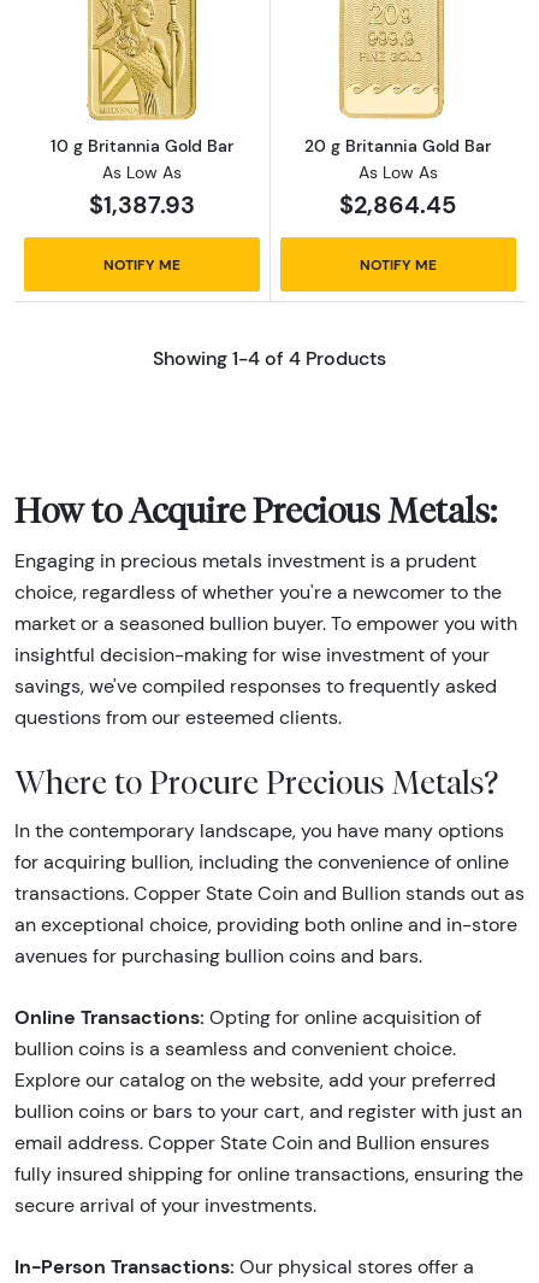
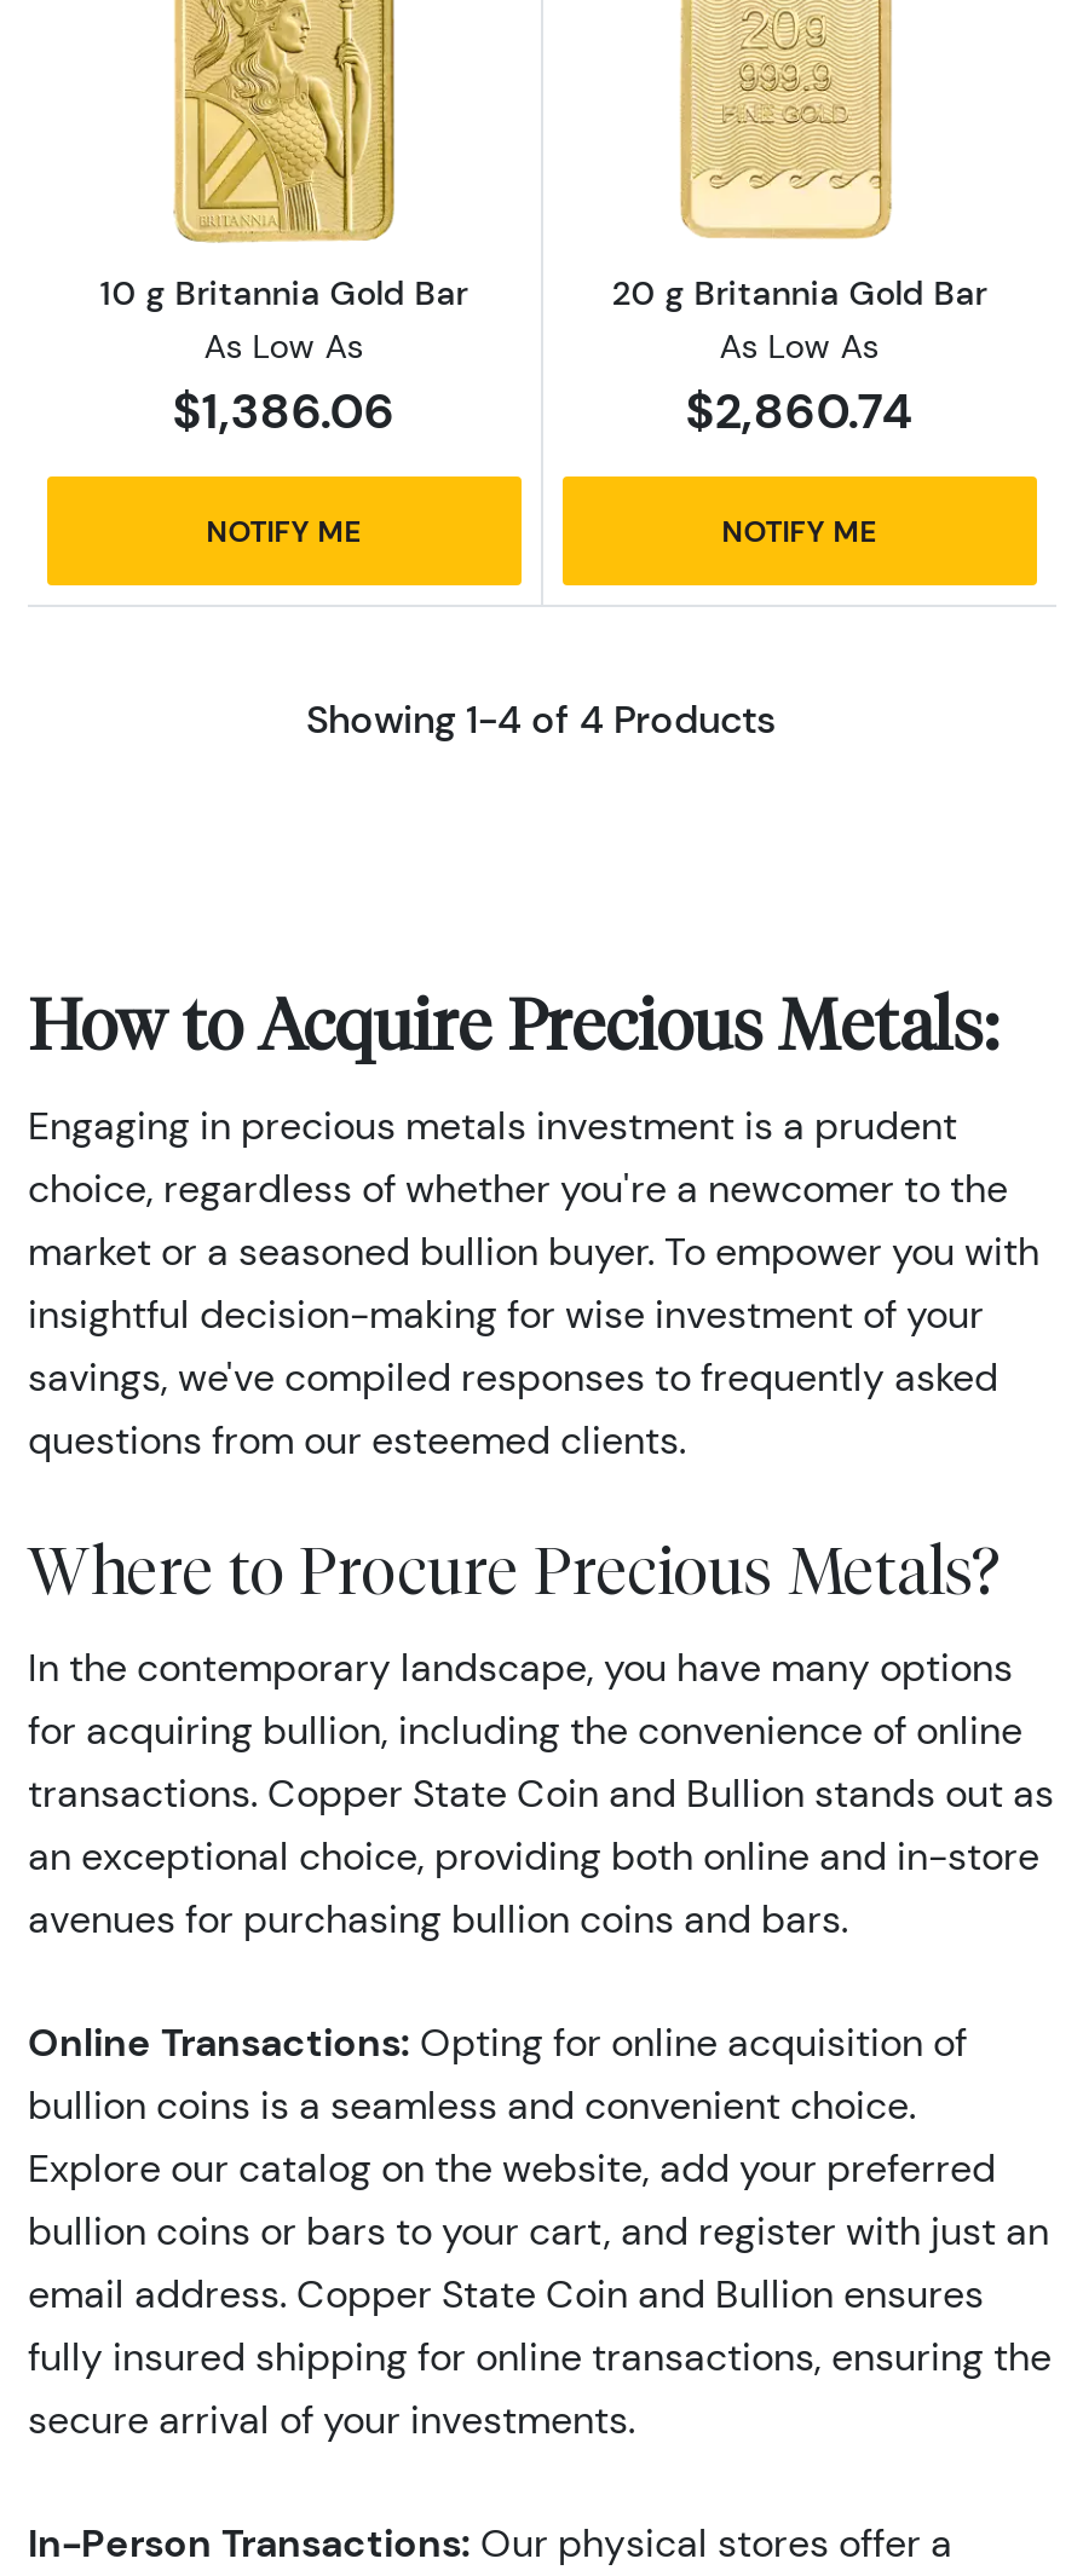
- $1,387.93
+ $1,386.06

- $2,864.45
+ $2,860.74
